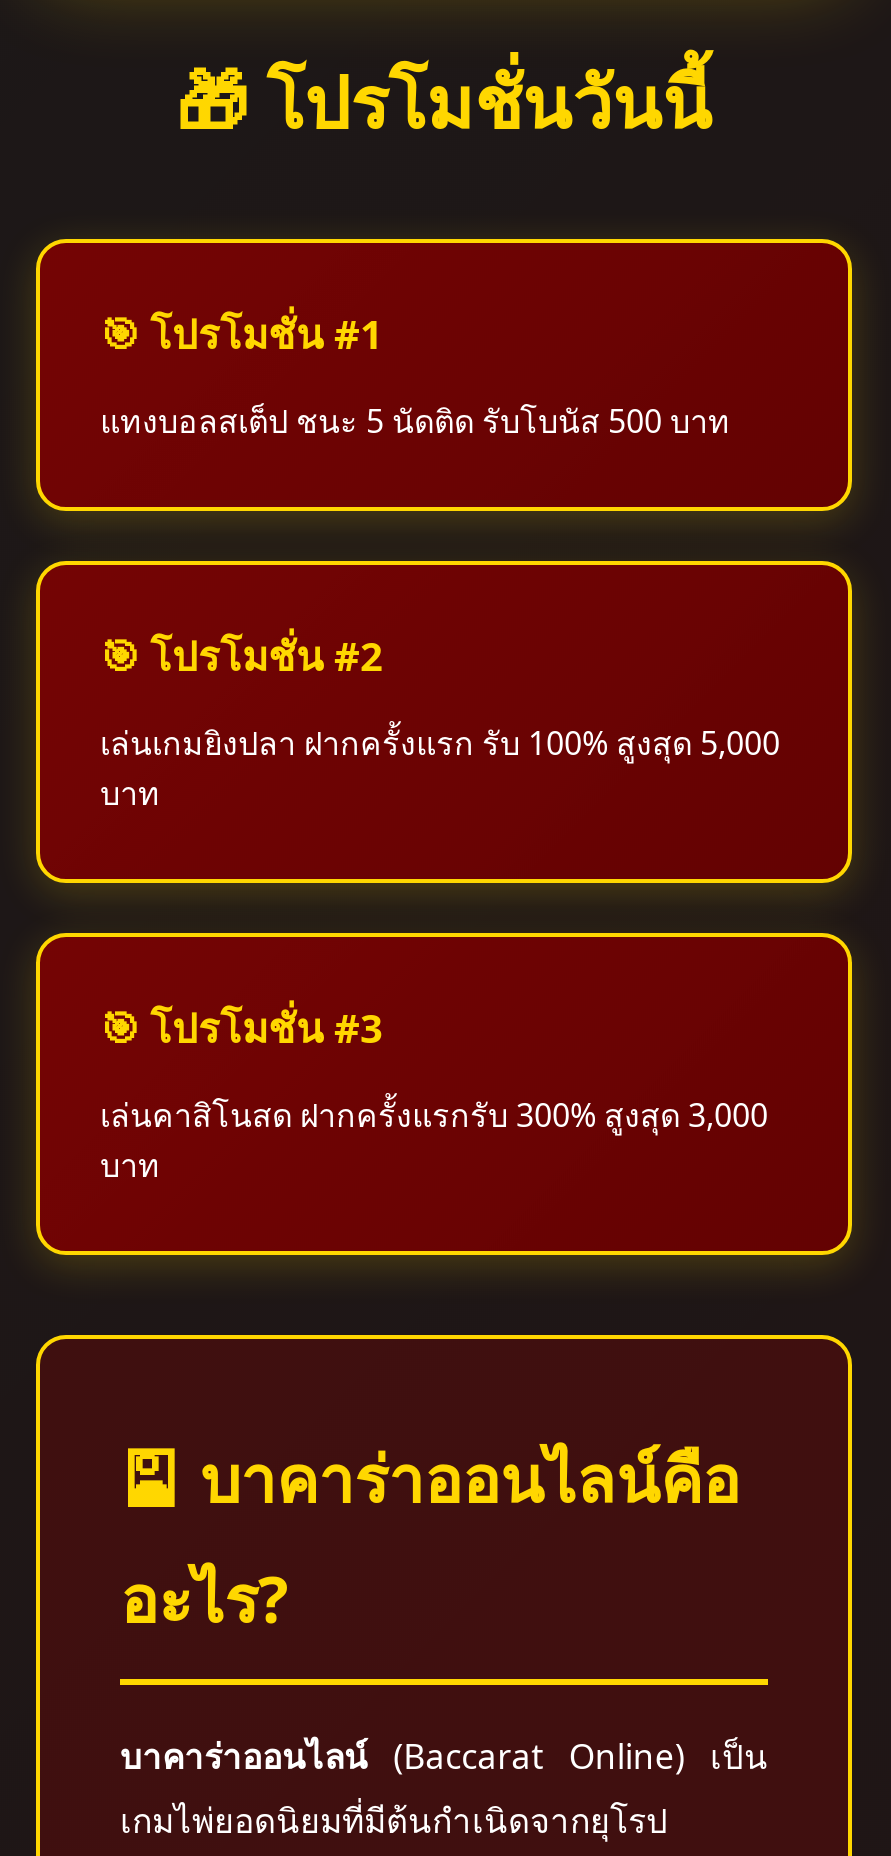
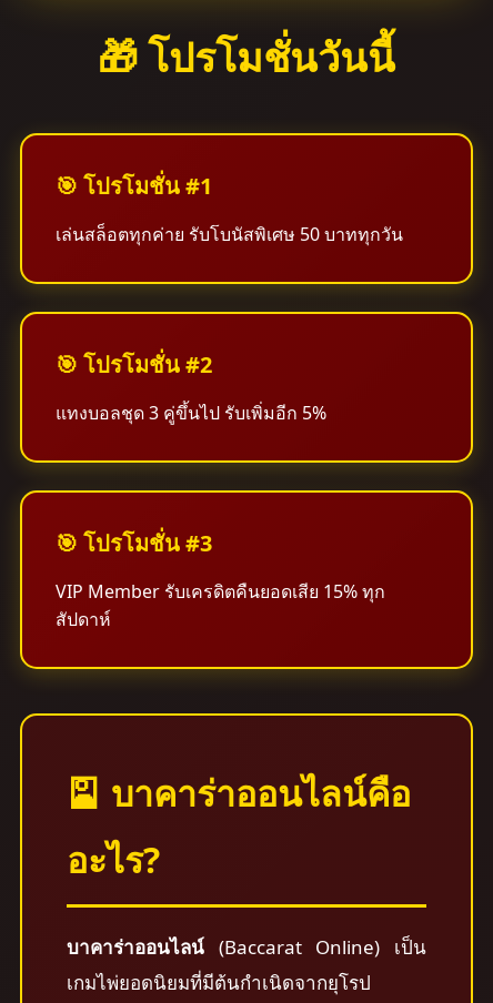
- แทงบอลสเต็ป ชนะ 5 นัดติด รับโบนัส 500 บาท
+ เล่นสล็อตทุกค่าย รับโบนัสพิเศษ 50 บาททุกวัน

- เล่นเกมยิงปลา ฝากครั้งแรก รับ 100% สูงสุด 5,000
- บาท
+ แทงบอลชุด 3 คู่ขึ้นไป รับเพิ่มอีก 5%

- เล่นคาสิโนสด ฝากครั้งแรกรับ 300% สูงสุด 3,000
- บาท
+ VIP Member รับเครดิตคืนยอดเสีย 15% ทุก
+ สัปดาห์
